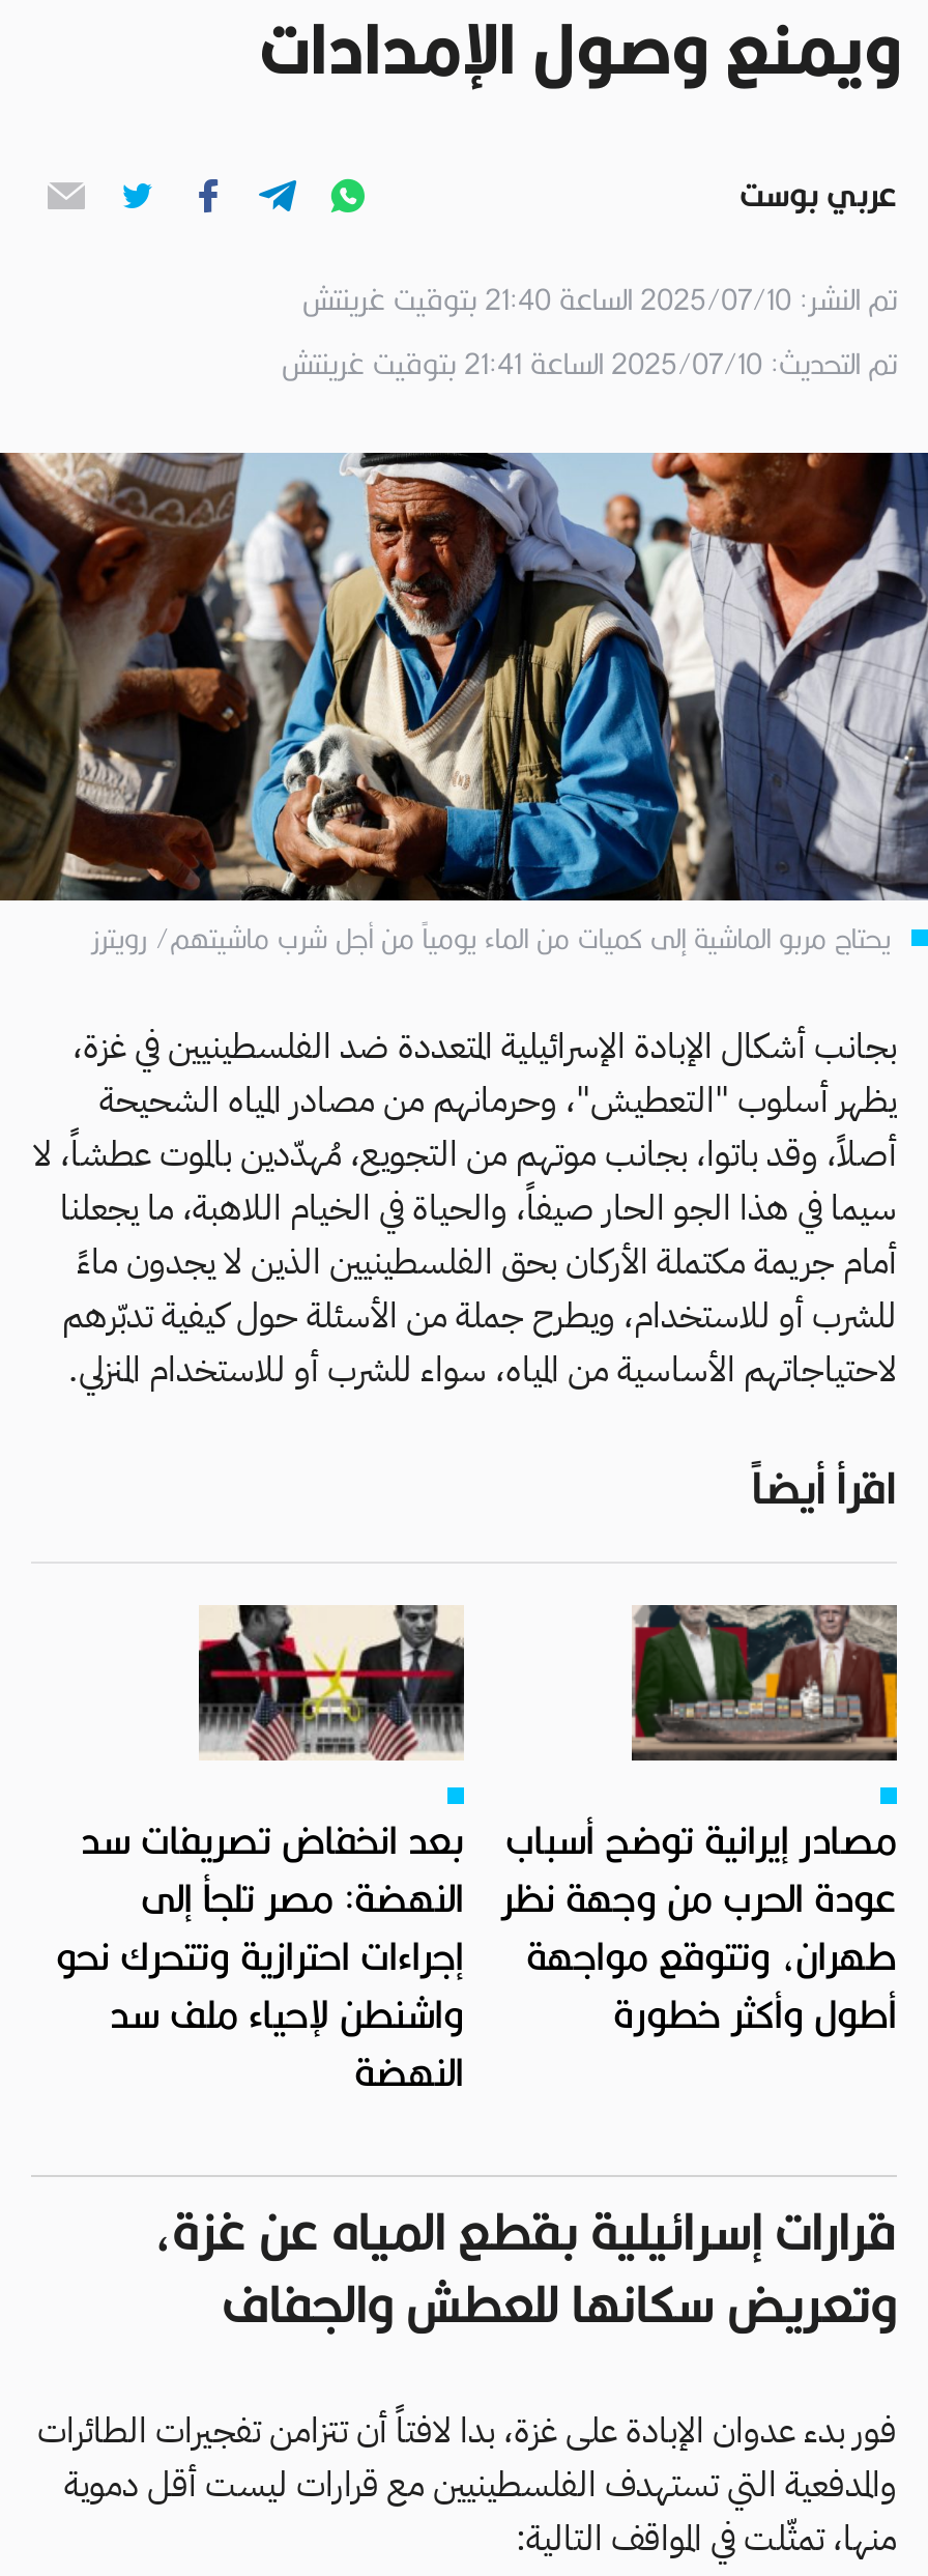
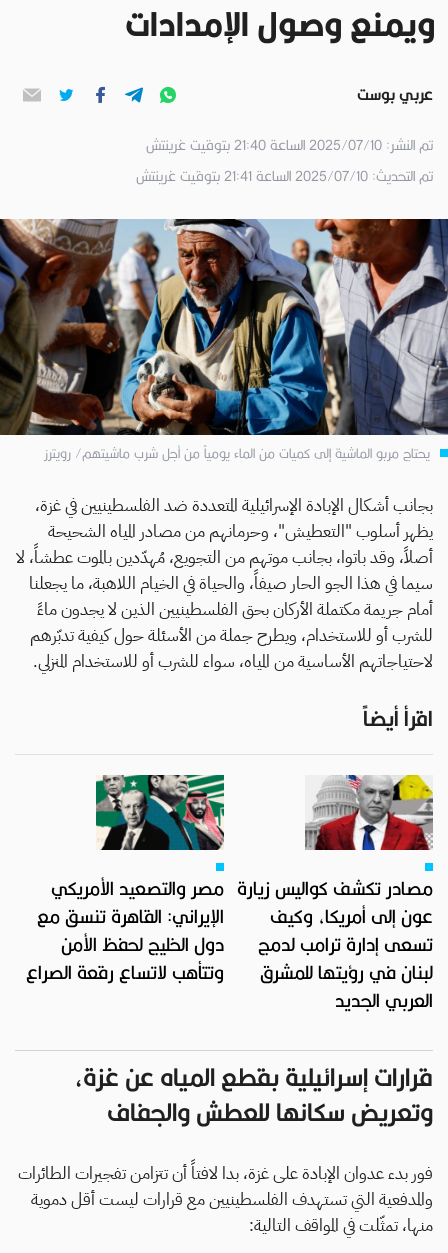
- [image]
- بعد انخفاض تصريفات سد
- النهضة: مصر تلجأ إلى
- إجراءات احترازية وتتحرك نحو
- واشنطن لإحياء ملف سد
- النهضة
+ [image]
+ مصر والتصعيد الأمريكي
+ الإيراني: القاهرة تنسق مع
+ دول الخليج لحفظ الأمن
+ وتتأهب لاتساع رقعة الصراع

- [image]
- مصادر إيرانية توضح أسباب
- عودة الحرب من وجهة نظر
- طهران، وتتوقع مواجهة
- أطول وأكثر خطورة
+ [image]
+ مصادر تكشف كواليس زيارة
+ عون إلى أمريكا، وكيف
+ تسعى إدارة ترامب لدمج
+ لبنان في رؤيتها للمشرق
+ العربي الجديد
